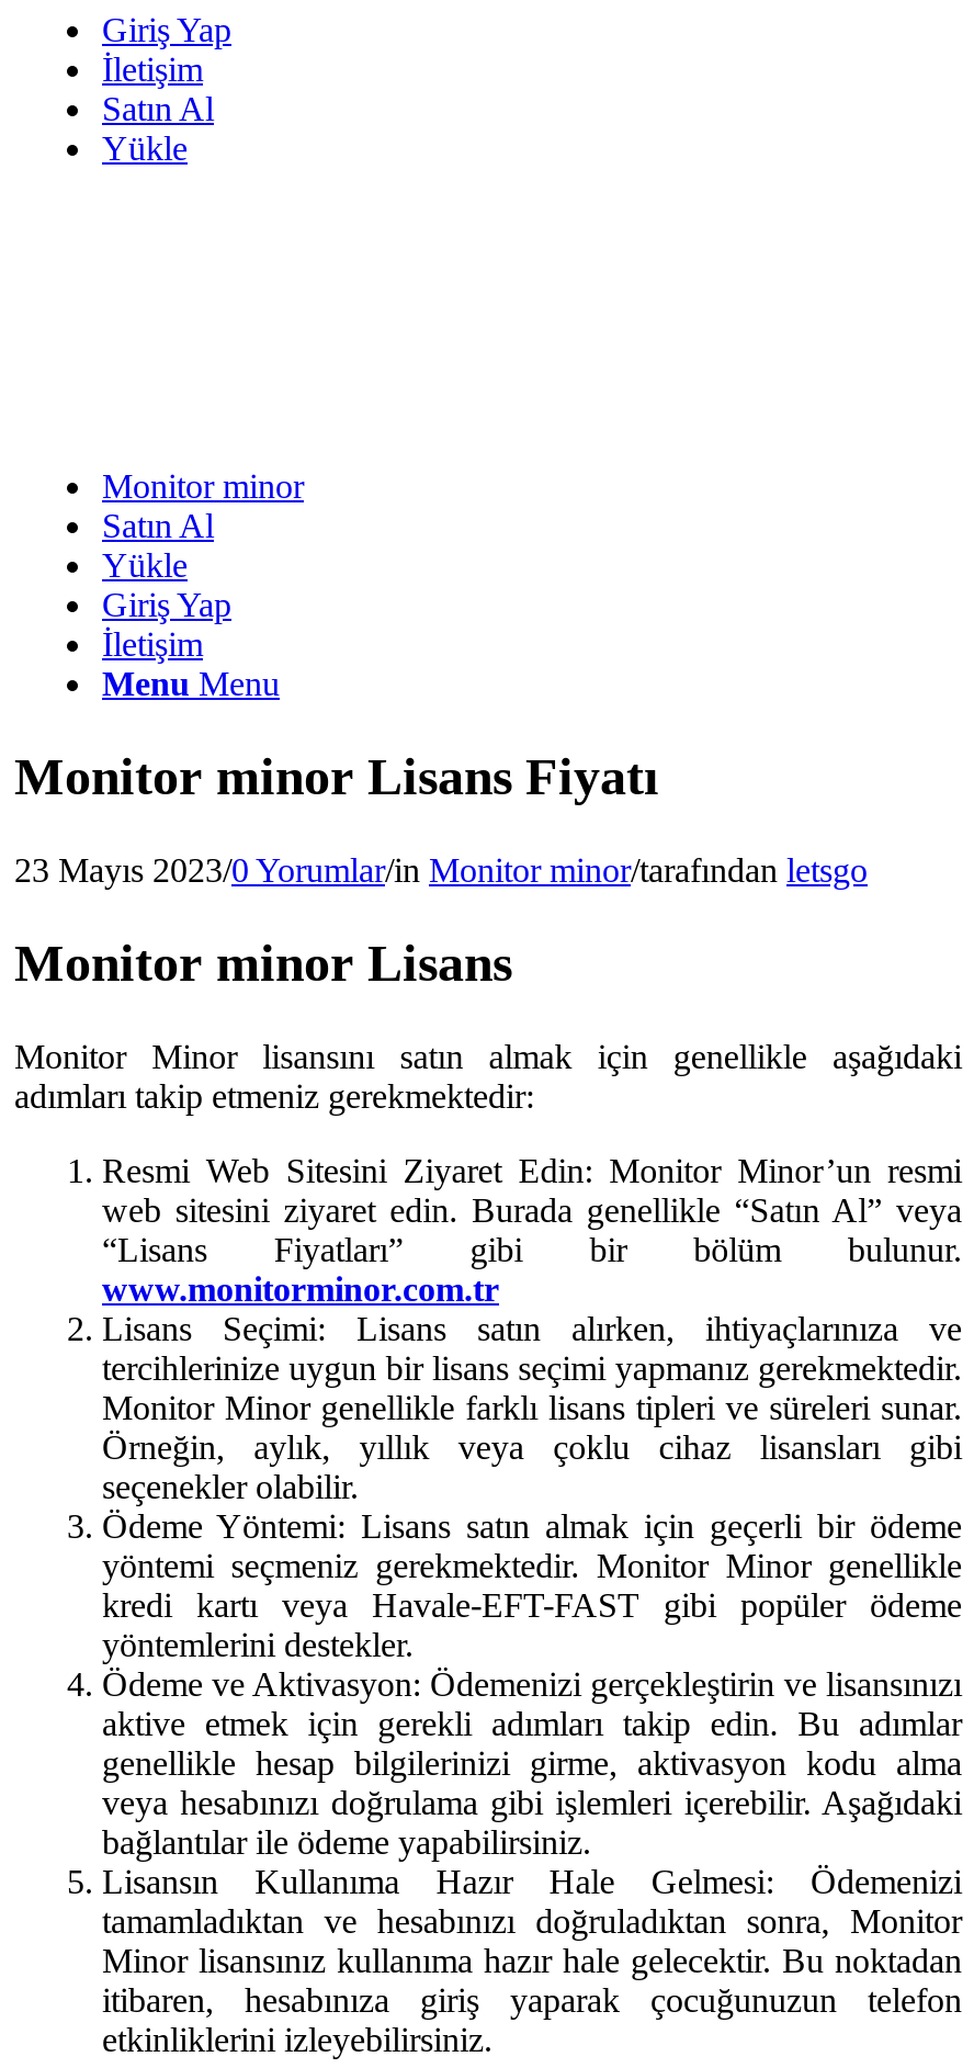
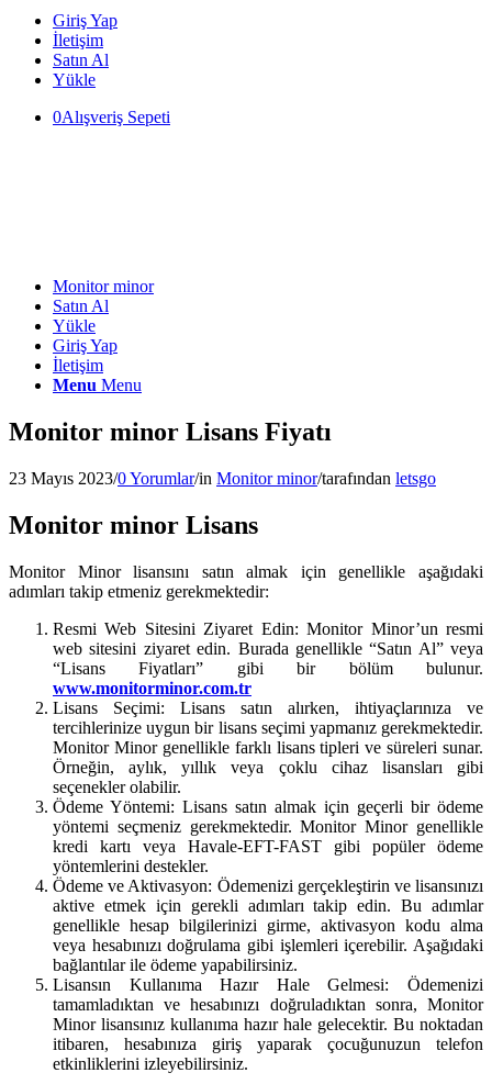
+ 0Alışveriş Sepeti
